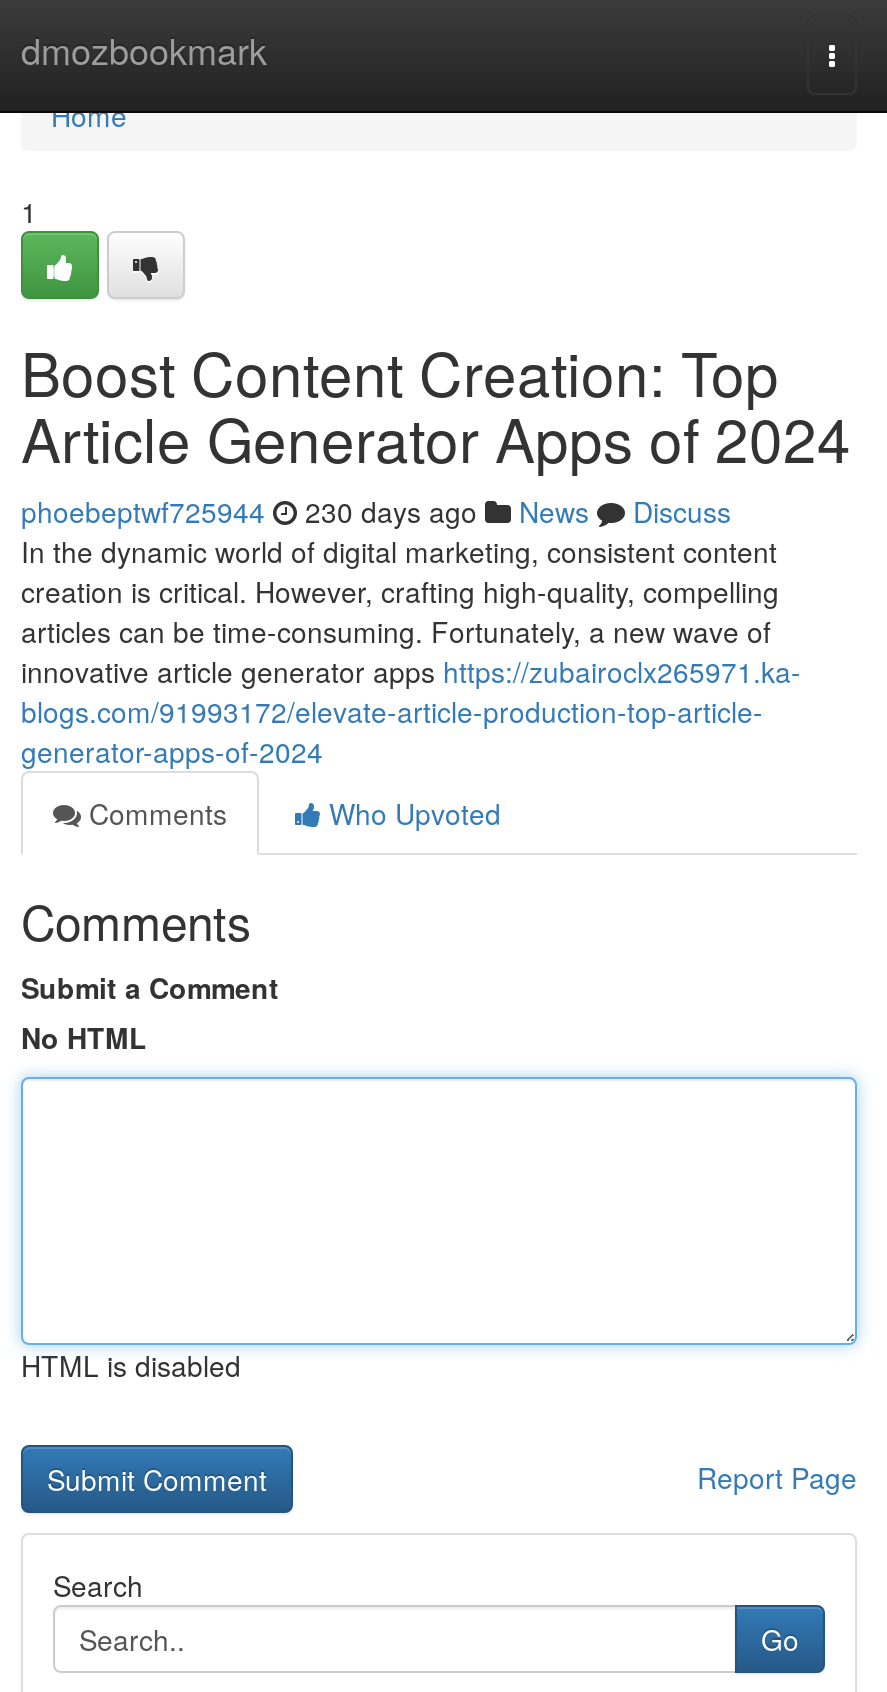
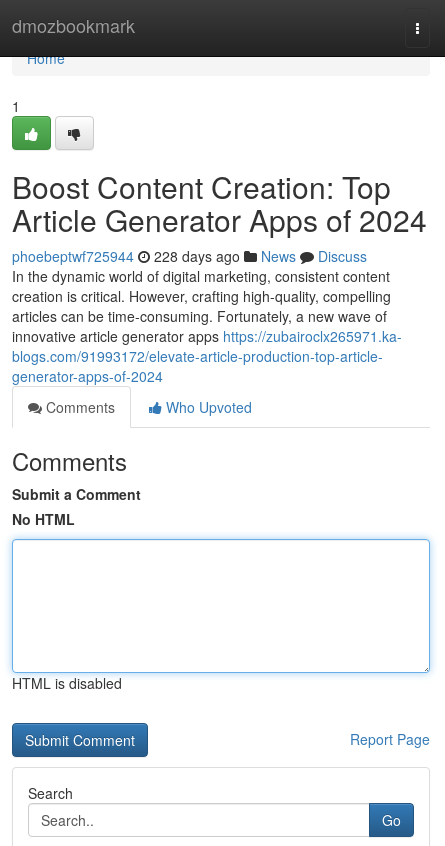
- phoebeptwf725944 230 days ago News Discuss
+ phoebeptwf725944 228 days ago News Discuss
